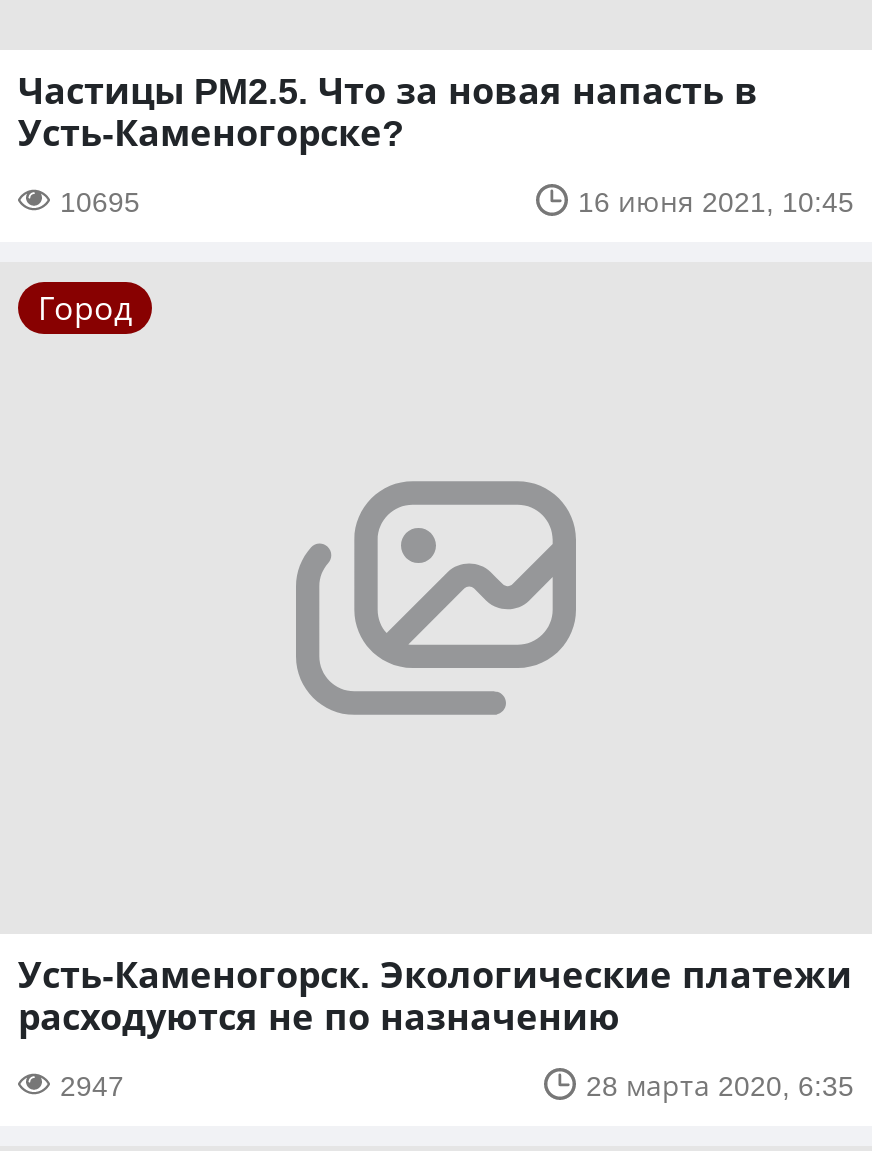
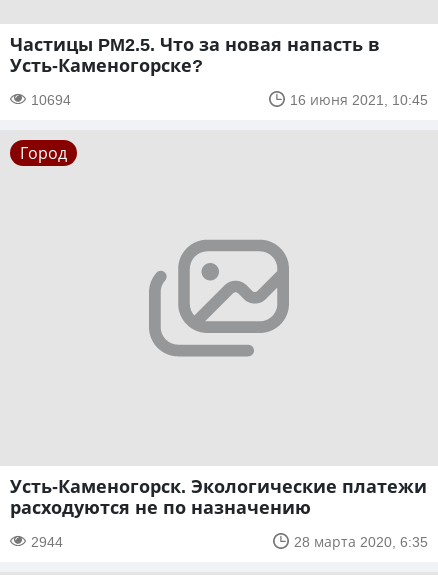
- 10695
+ 10694

- 2947
+ 2944
